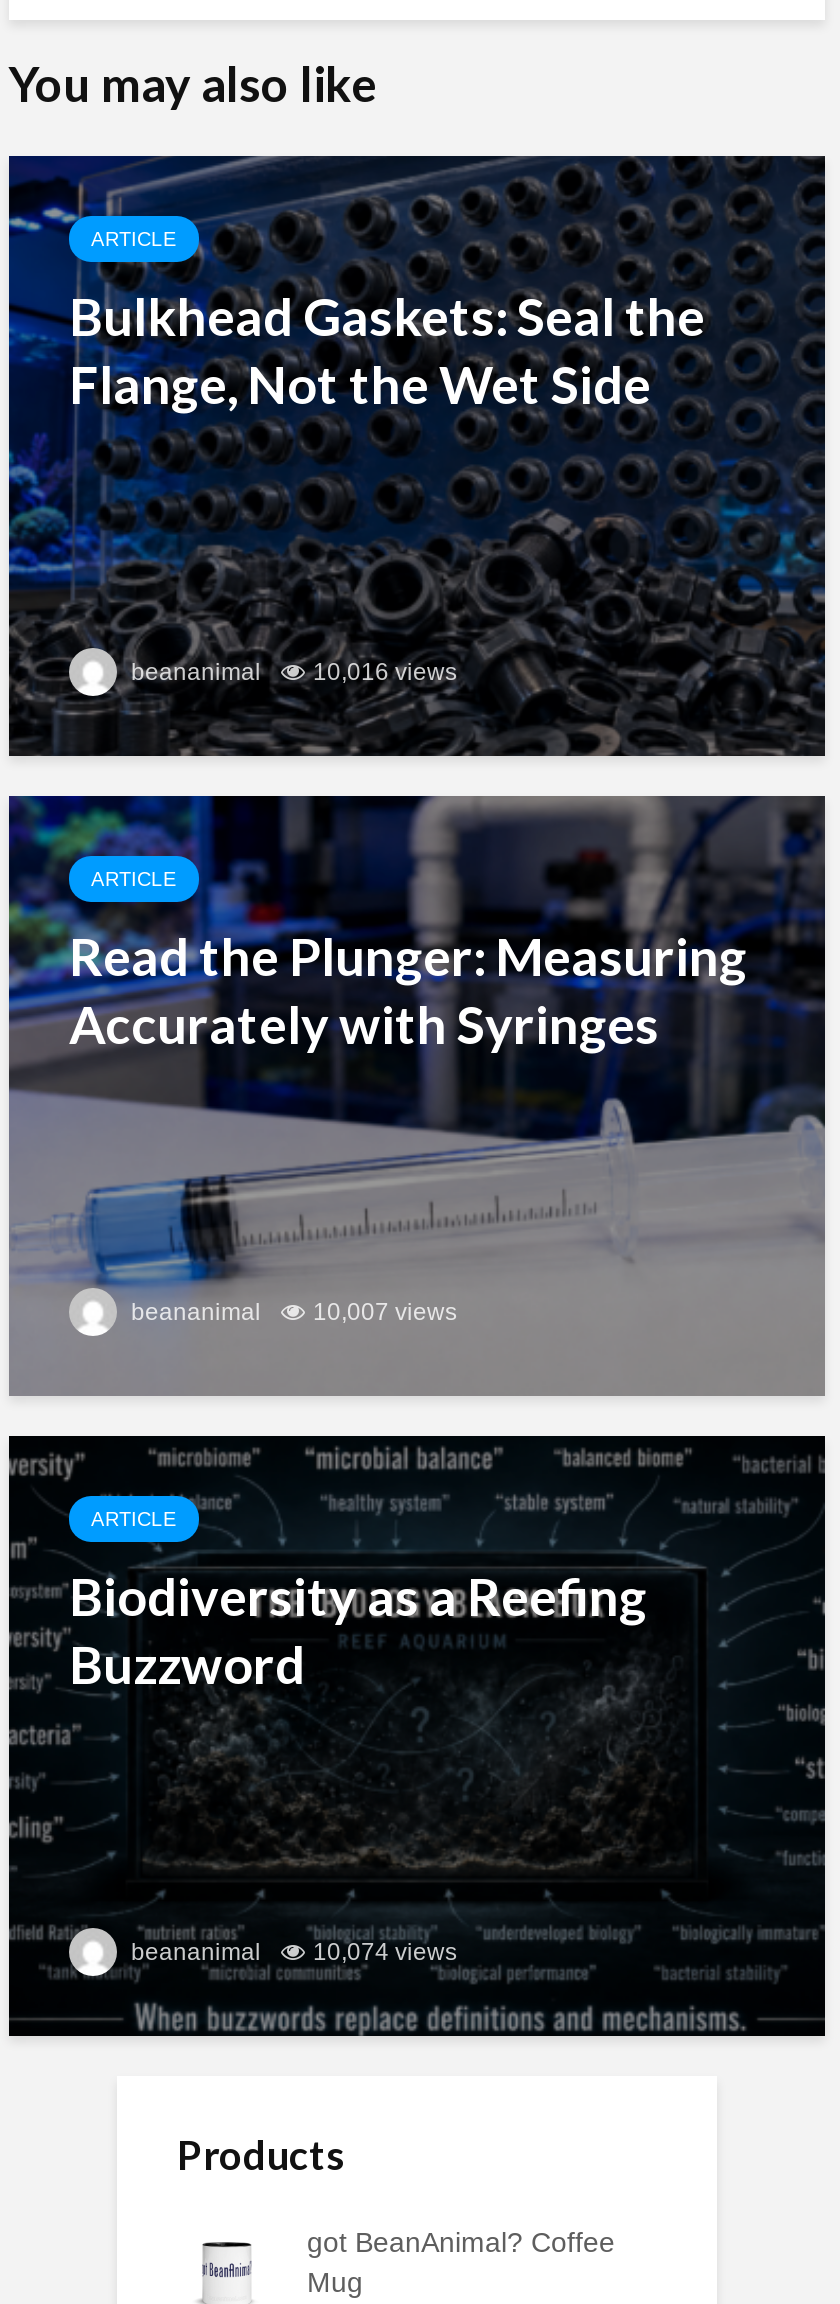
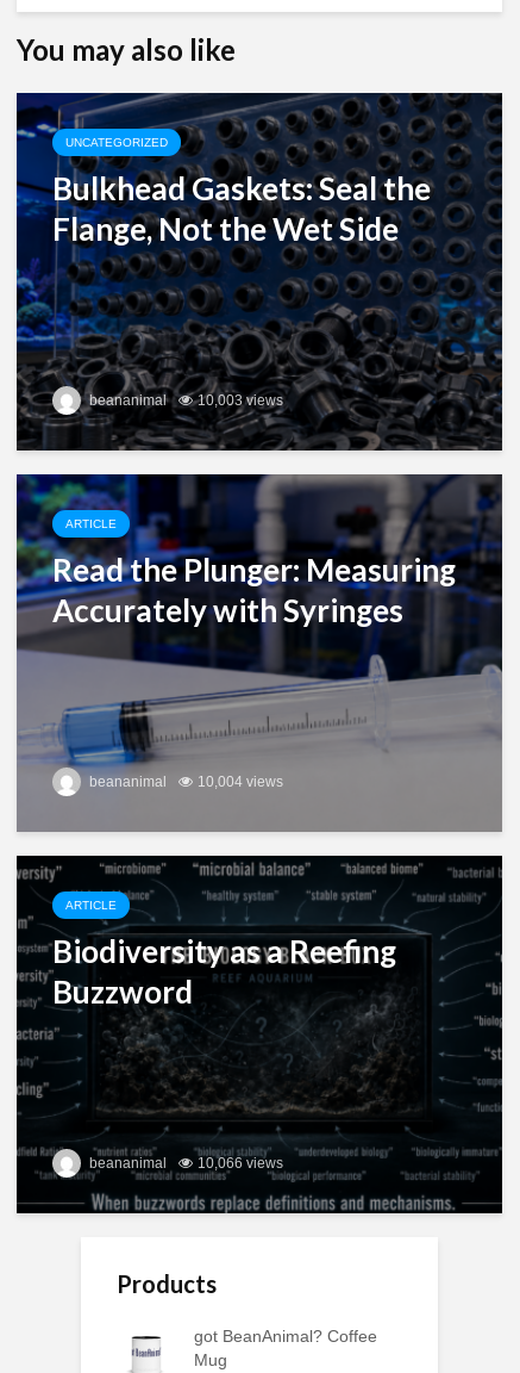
- ARTICLE
+ UNCATEGORIZED

- beananimal 10,016 views
+ beananimal 10,003 views

- beananimal 10,007 views
+ beananimal 10,004 views

- beananimal 10,074 views
+ beananimal 10,066 views
